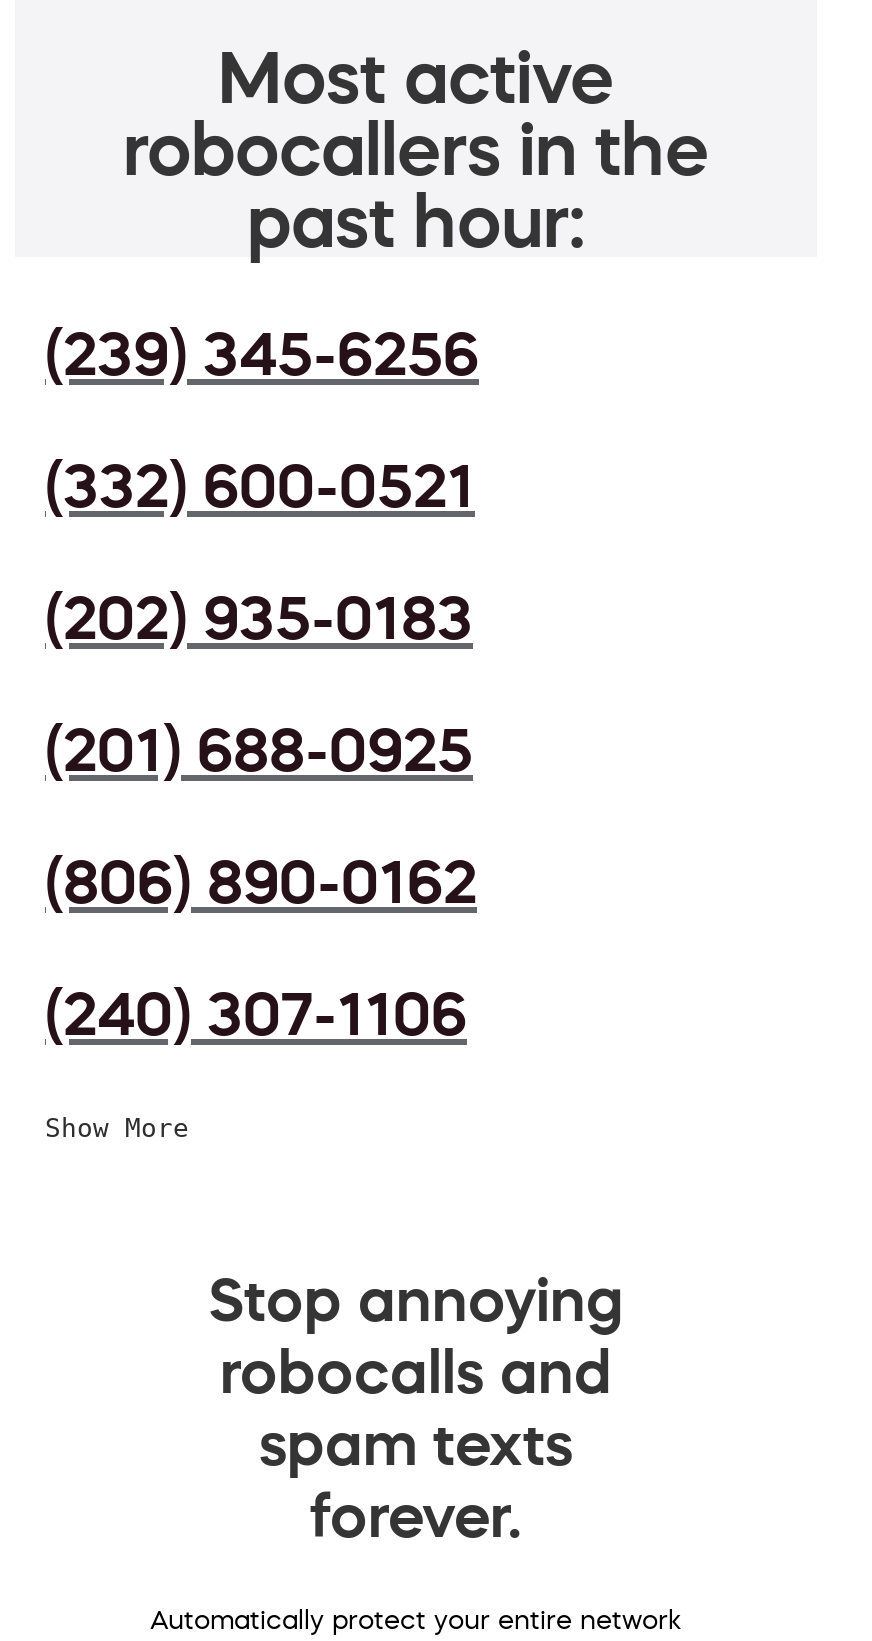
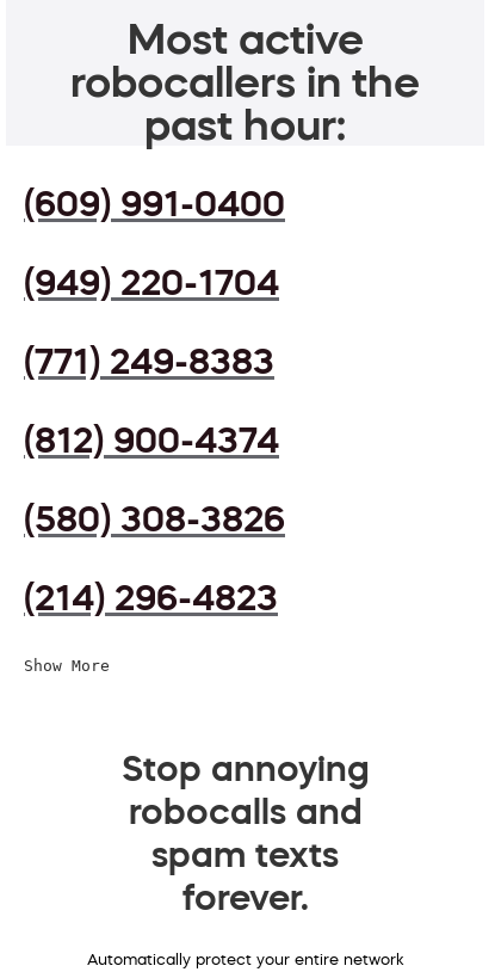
- (239) 345-6256
+ (609) 991-0400

- (332) 600-0521
+ (949) 220-1704

- (202) 935-0183
+ (771) 249-8383

- (201) 688-0925
+ (812) 900-4374

- (806) 890-0162
+ (580) 308-3826

- (240) 307-1106
+ (214) 296-4823
